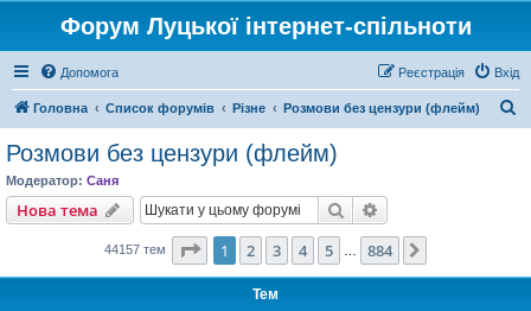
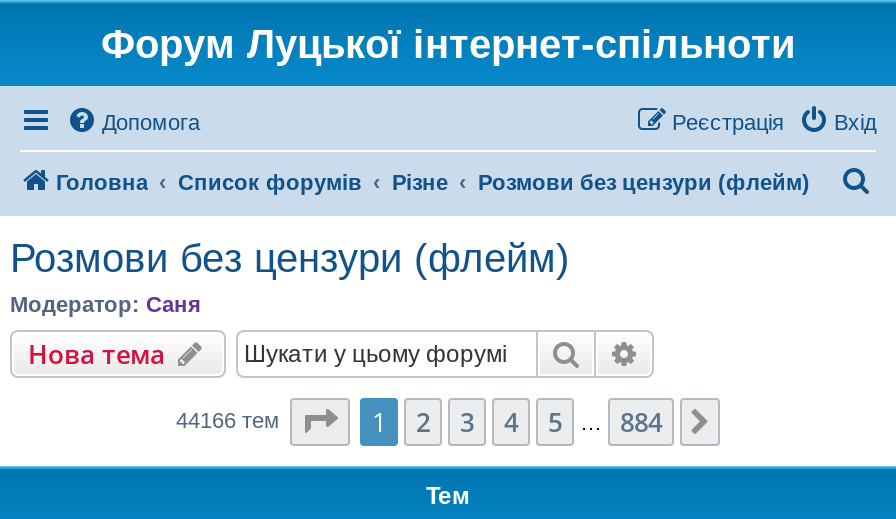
- 44157 тем
+ 44166 тем
